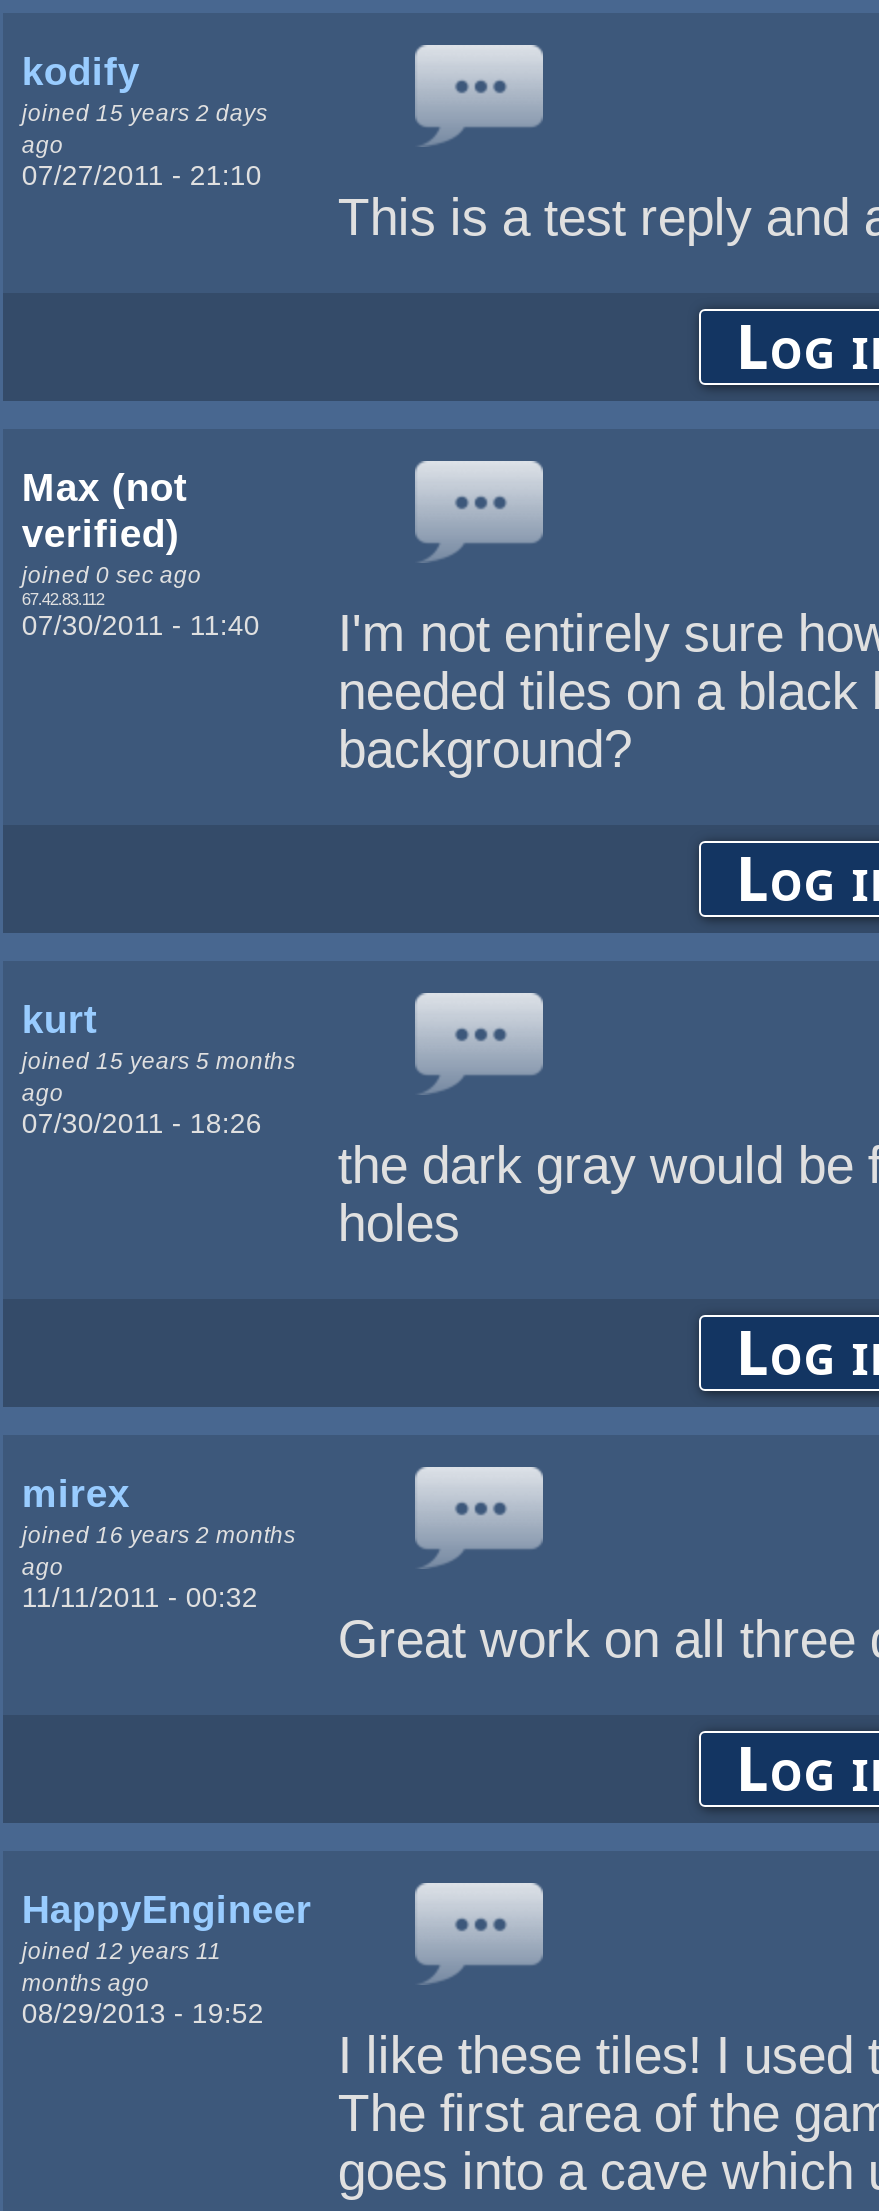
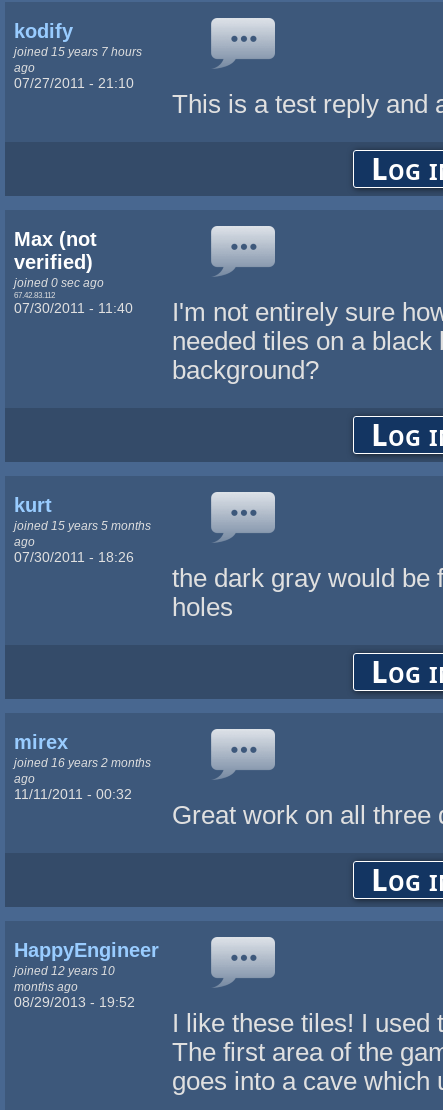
- joined 15 years 2 days
+ joined 15 years 7 hours

- joined 12 years 11
+ joined 12 years 10
